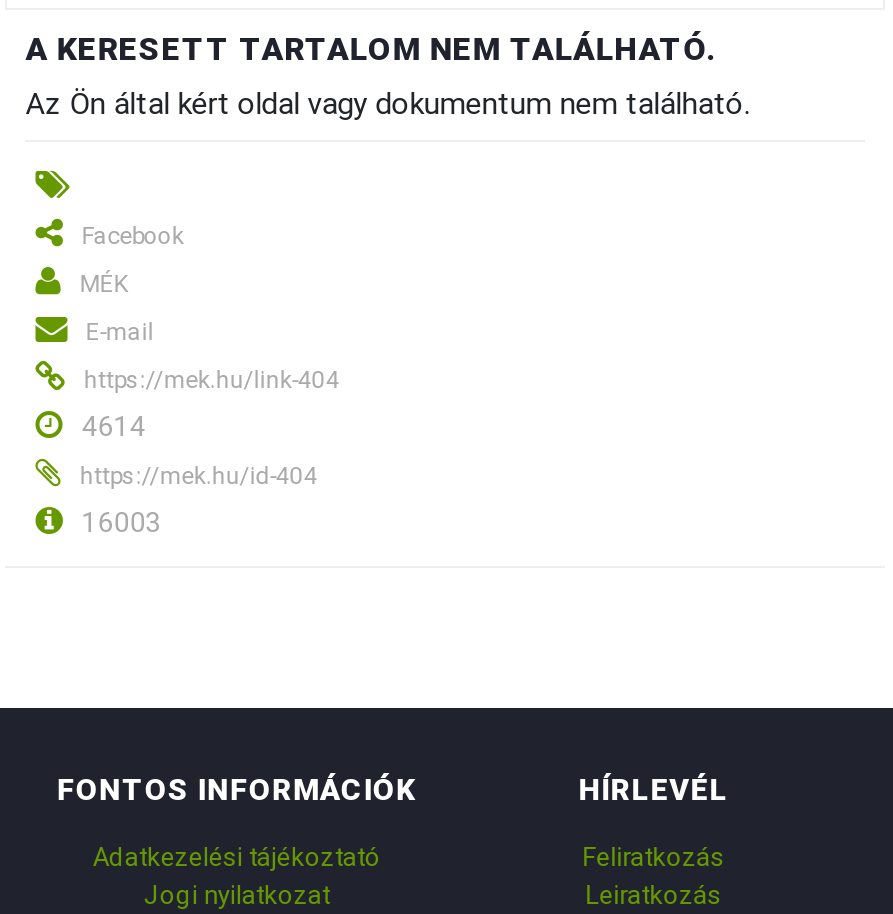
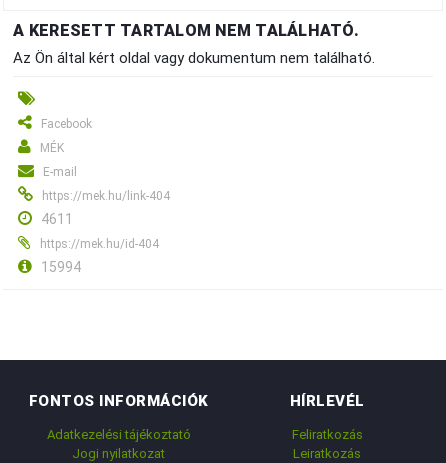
- 4614
+ 4611

- 16003
+ 15994
